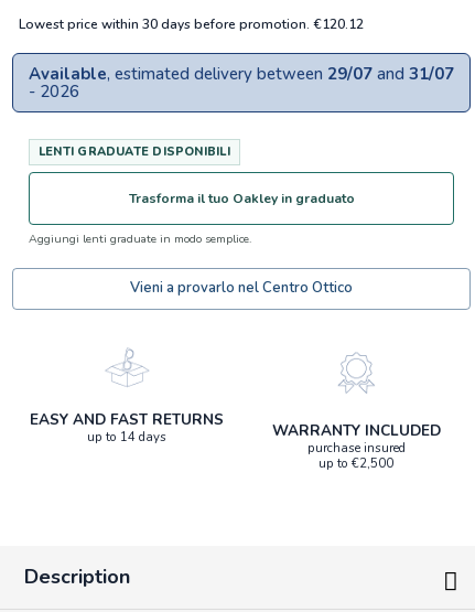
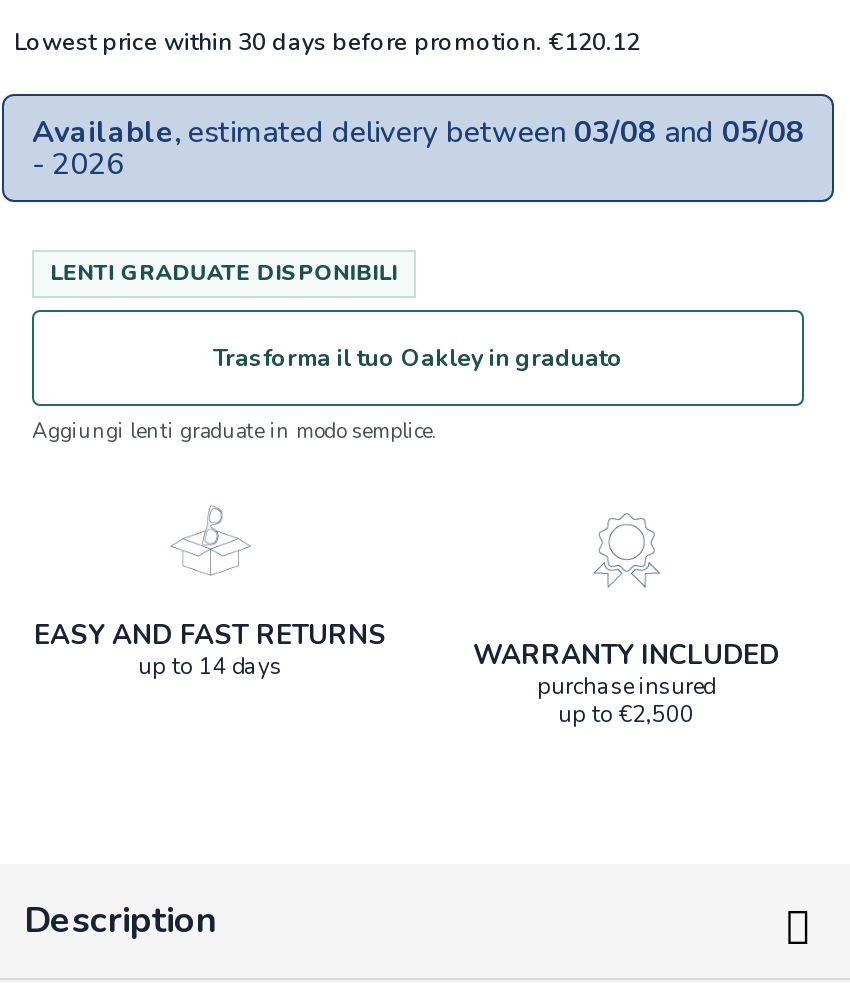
- Available, estimated delivery between 29/07 and 31/07
+ Available, estimated delivery between 03/08 and 05/08

- Vieni a provarlo nel Centro Ottico
